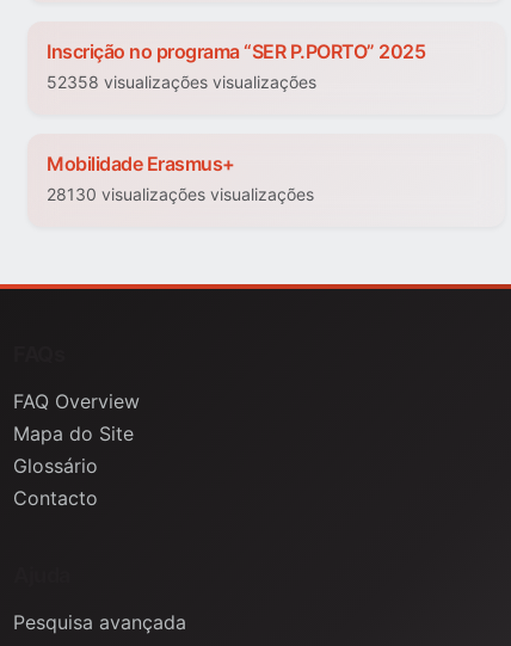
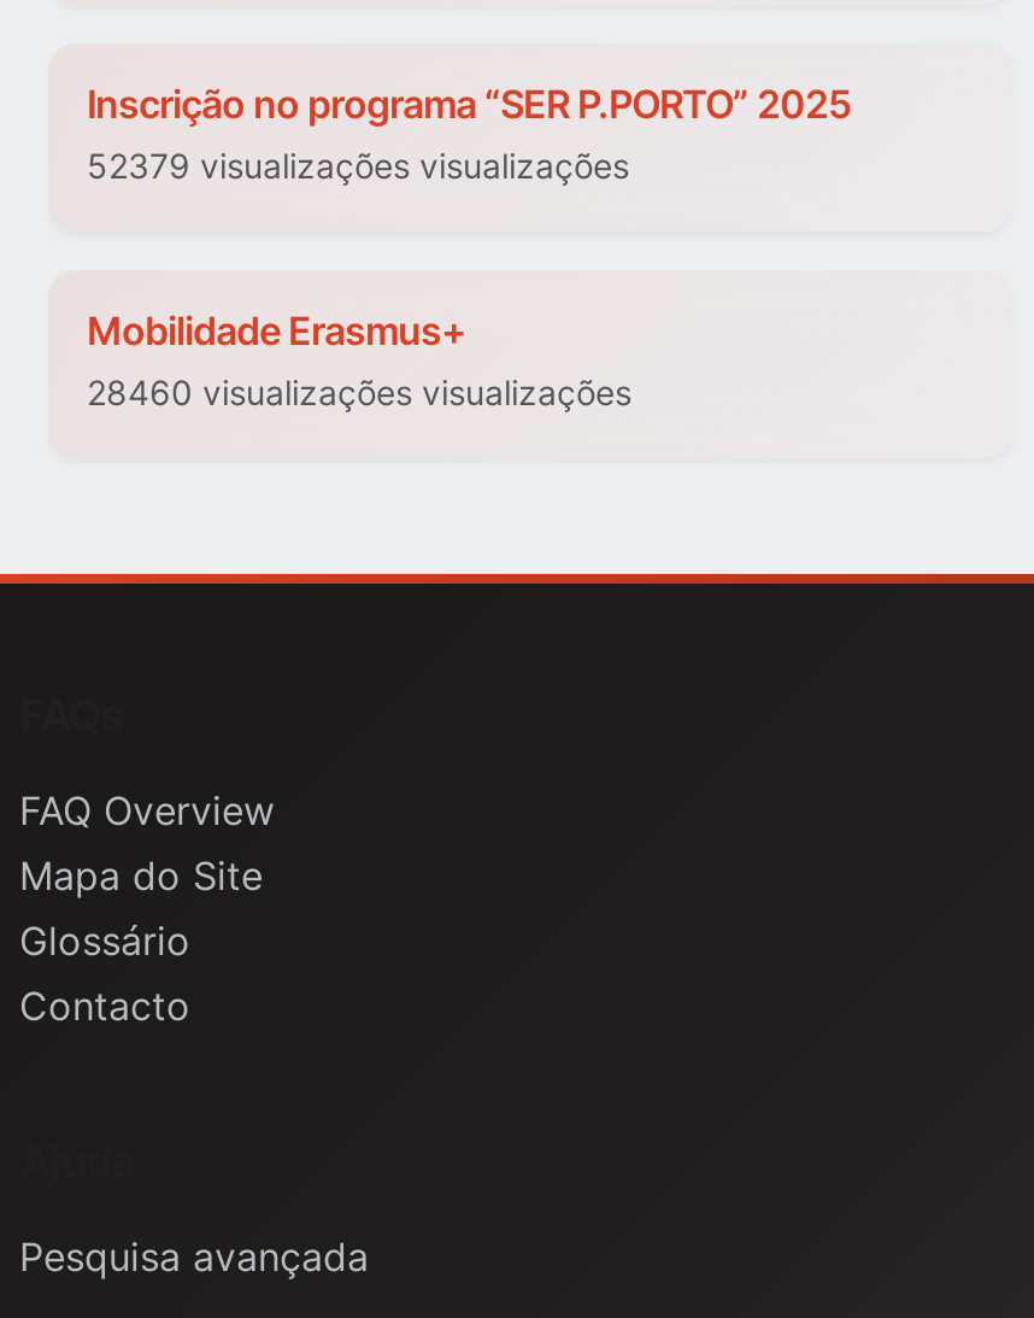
- 52358 visualizações visualizações
+ 52379 visualizações visualizações

- 28130 visualizações visualizações
+ 28460 visualizações visualizações
